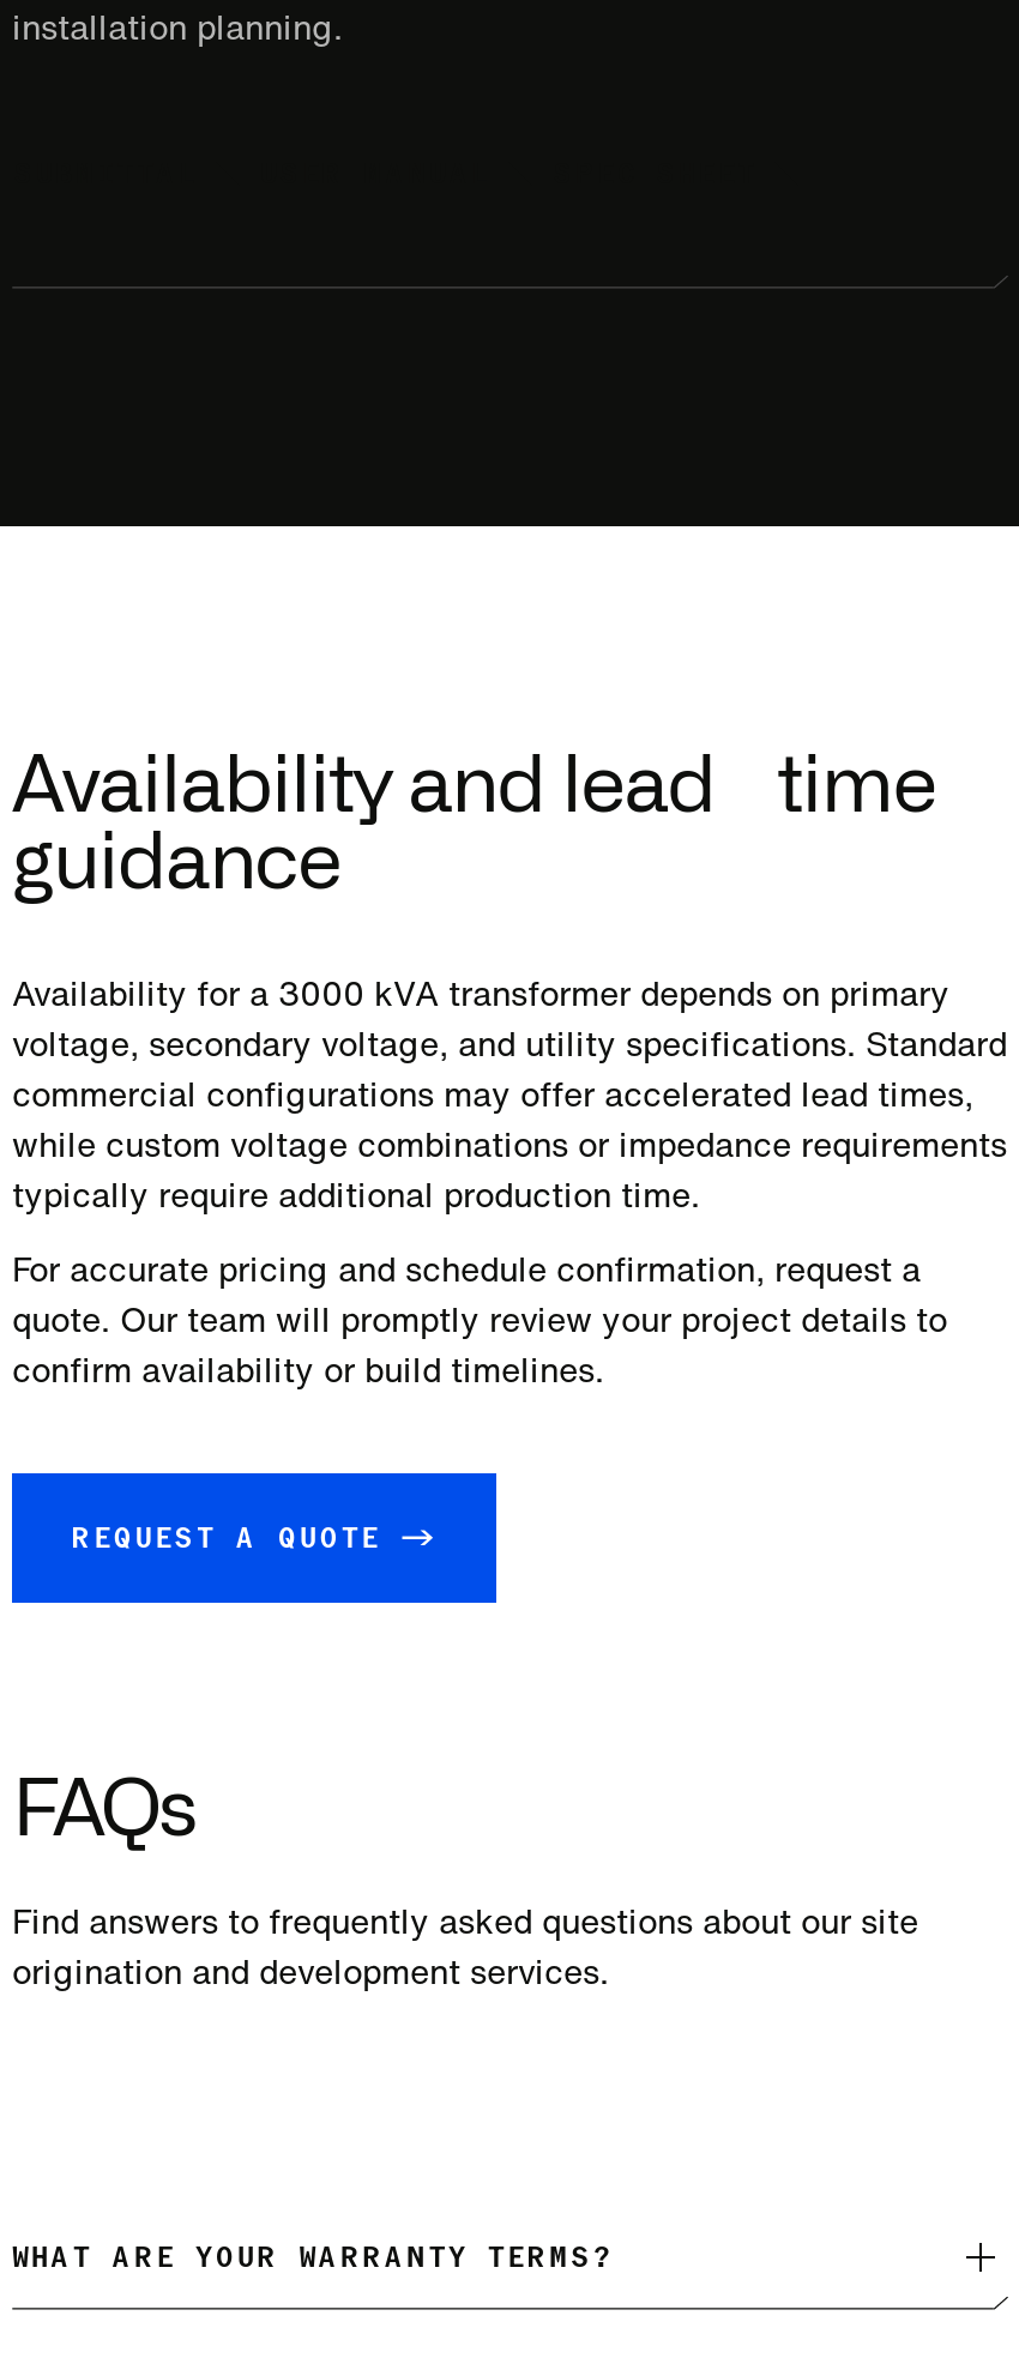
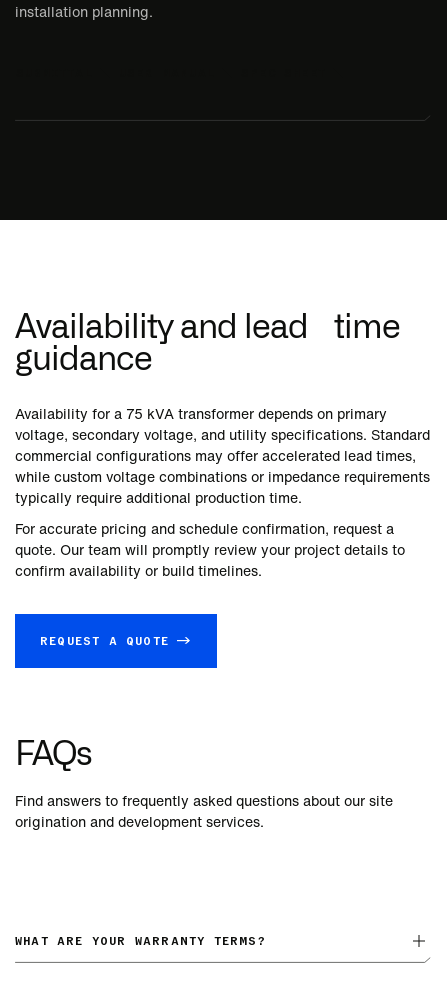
- Availability for a 3000 kVA transformer depends on primary
+ Availability for a 75 kVA transformer depends on primary
